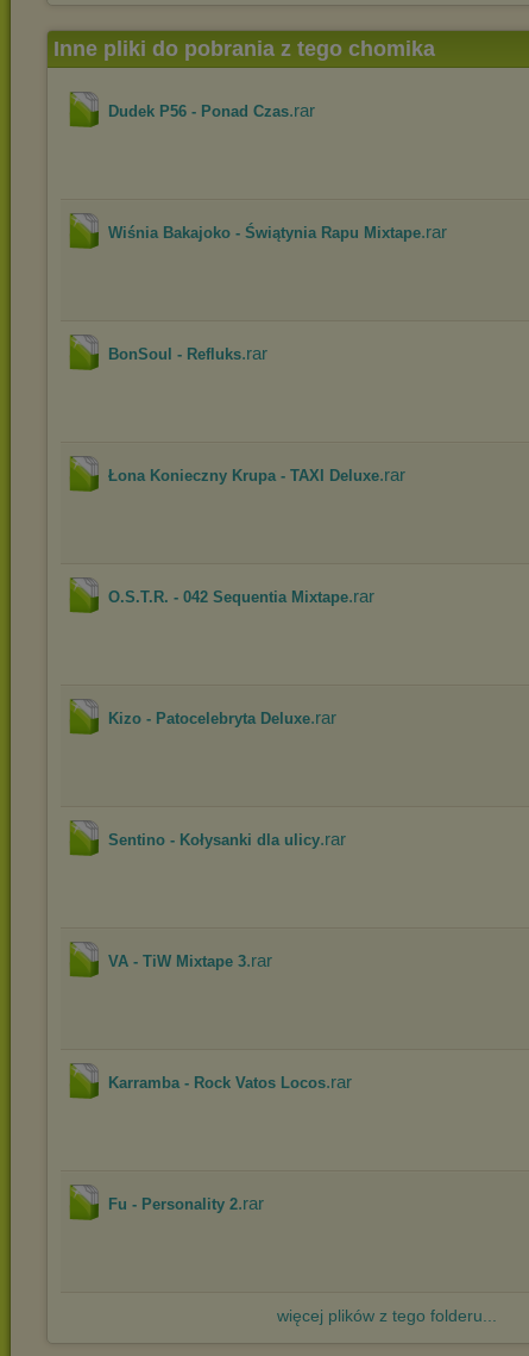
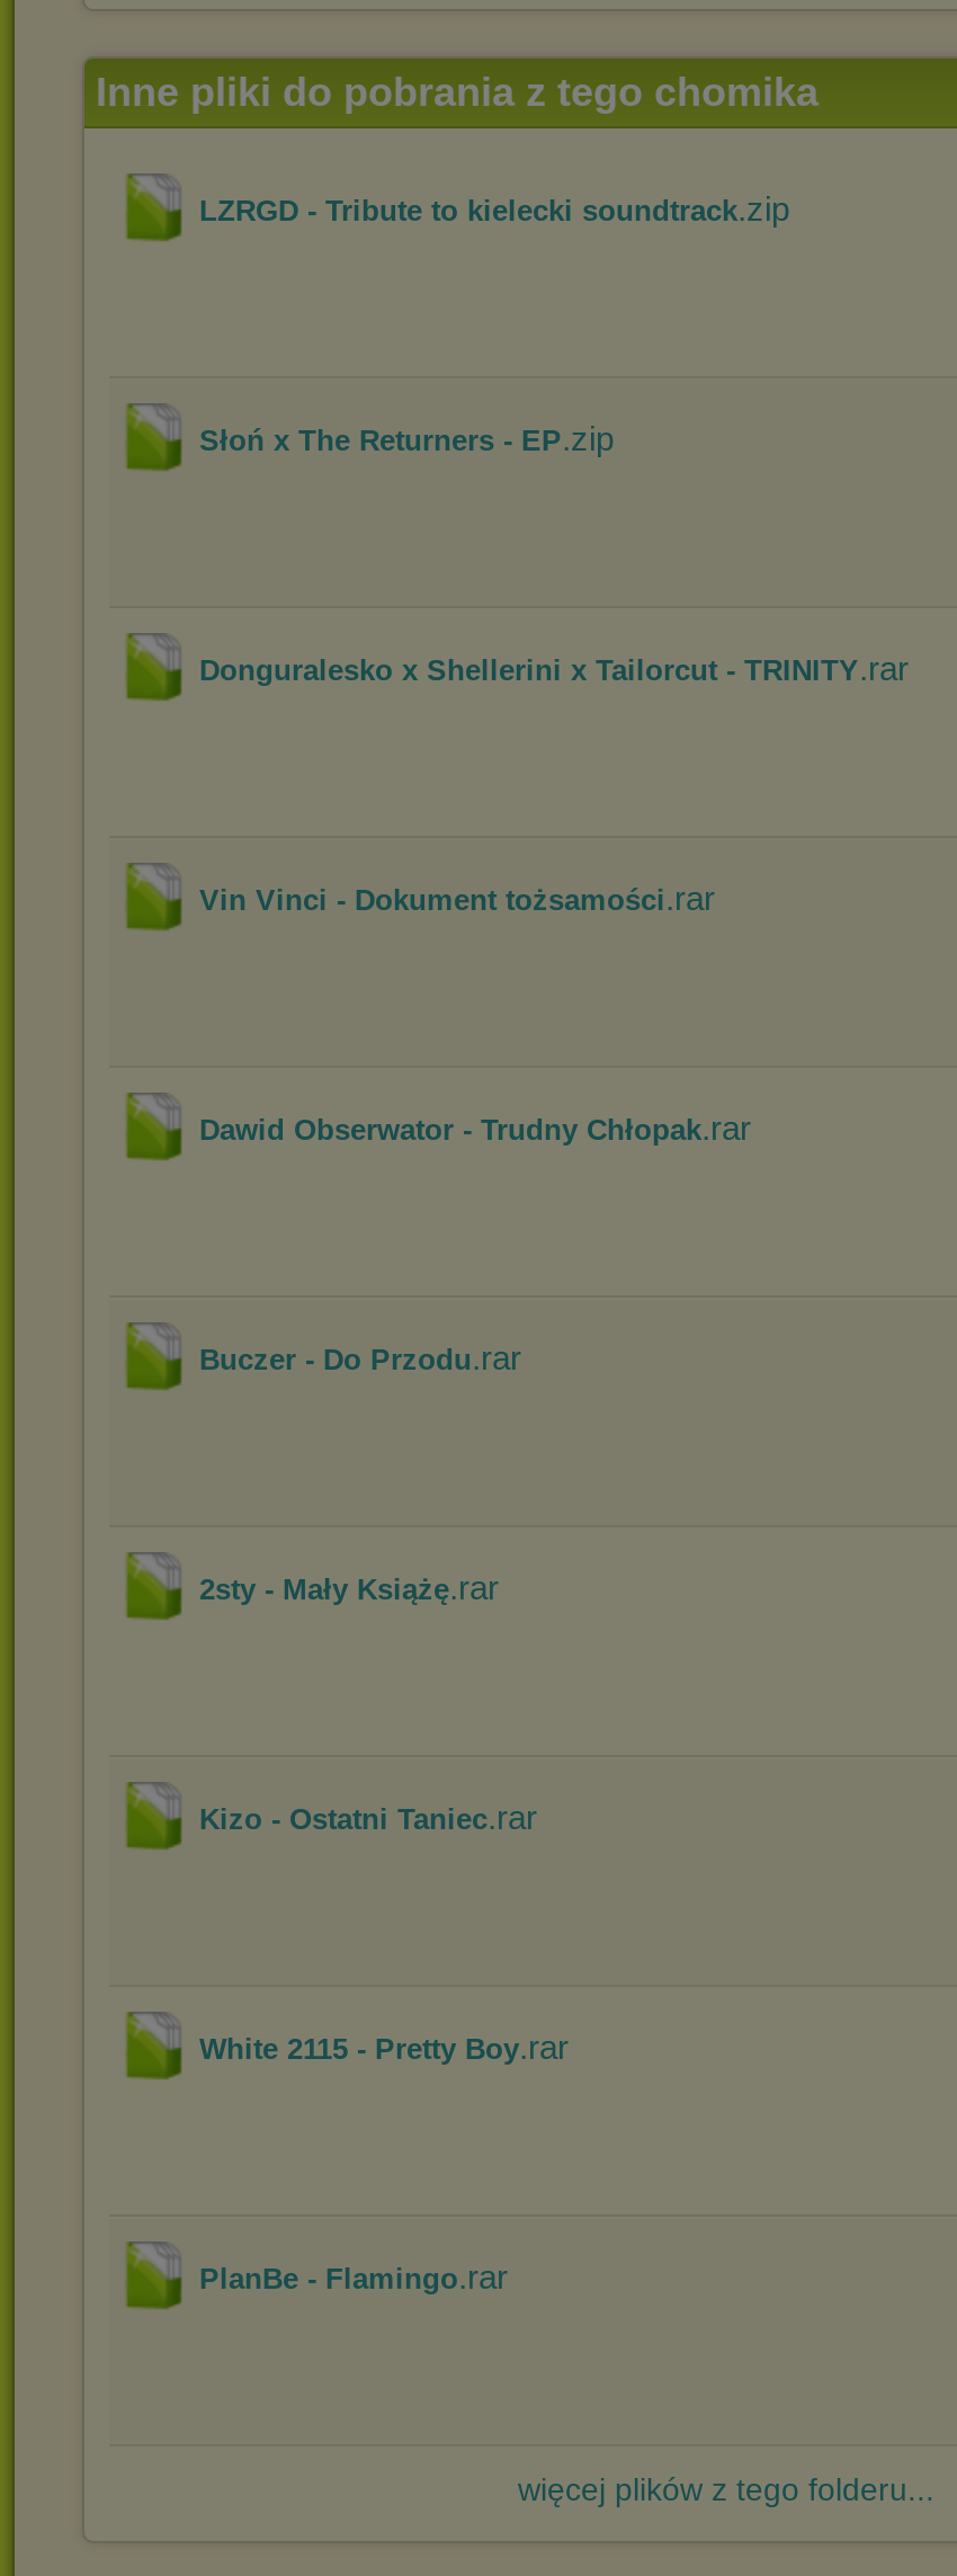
- Dudek P56 - Ponad Czas.rar
+ LZRGD - Tribute to kielecki soundtrack.zip

- Wiśnia Bakajoko - Świątynia Rapu Mixtape.rar
+ Słoń x The Returners - EP.zip

- BonSoul - Refluks.rar
+ Donguralesko x Shellerini x Tailorcut - TRINITY.rar

- Łona Konieczny Krupa - TAXI Deluxe.rar
+ Vin Vinci - Dokument tożsamości.rar

- O.S.T.R. - 042 Sequentia Mixtape.rar
+ Dawid Obserwator - Trudny Chłopak.rar

- Kizo - Patocelebryta Deluxe.rar
+ Buczer - Do Przodu.rar

- Sentino - Kołysanki dla ulicy.rar
+ 2sty - Mały Książę.rar

- VA - TiW Mixtape 3.rar
+ Kizo - Ostatni Taniec.rar

- Karramba - Rock Vatos Locos.rar
+ White 2115 - Pretty Boy.rar

- Fu - Personality 2.rar
+ PlanBe - Flamingo.rar
